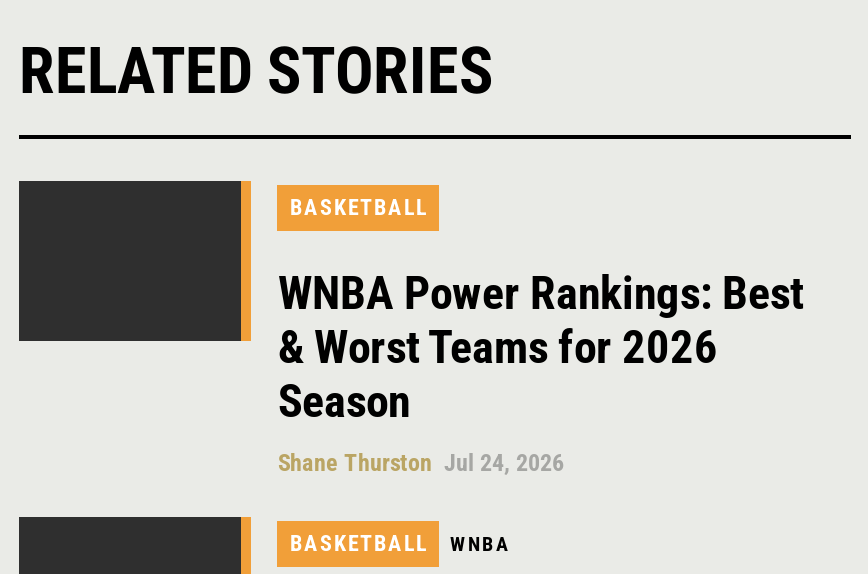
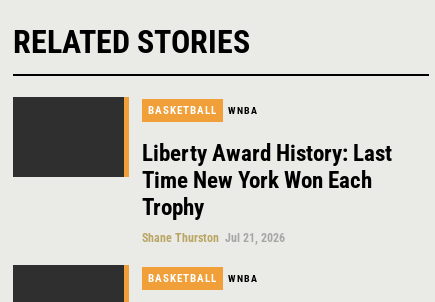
- WNBA Power Rankings: Best
- & Worst Teams for 2026
- Season
- Shane Thurston Jul 24, 2026
+ WNBA
+ Liberty Award History: Last
+ Time New York Won Each
+ Trophy
+ Shane Thurston Jul 21, 2026
